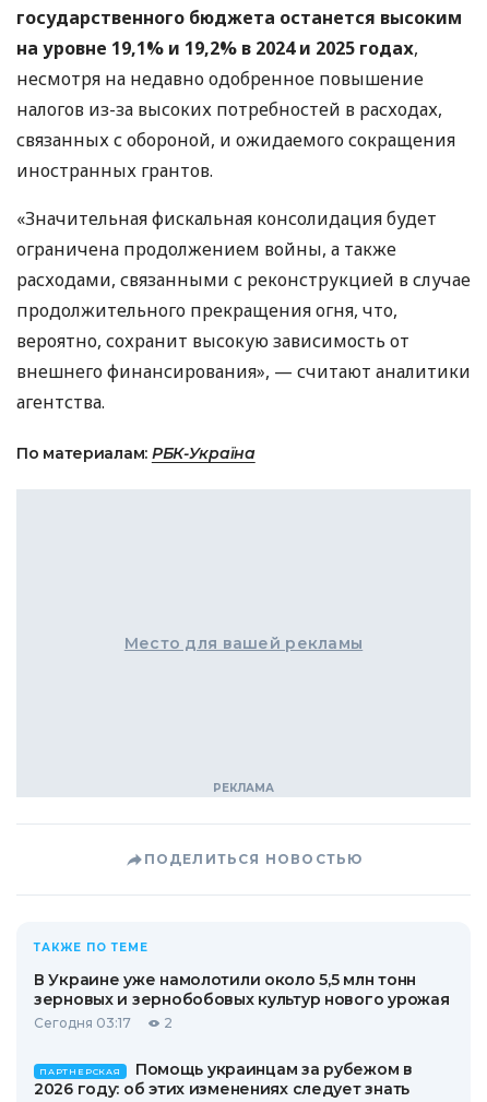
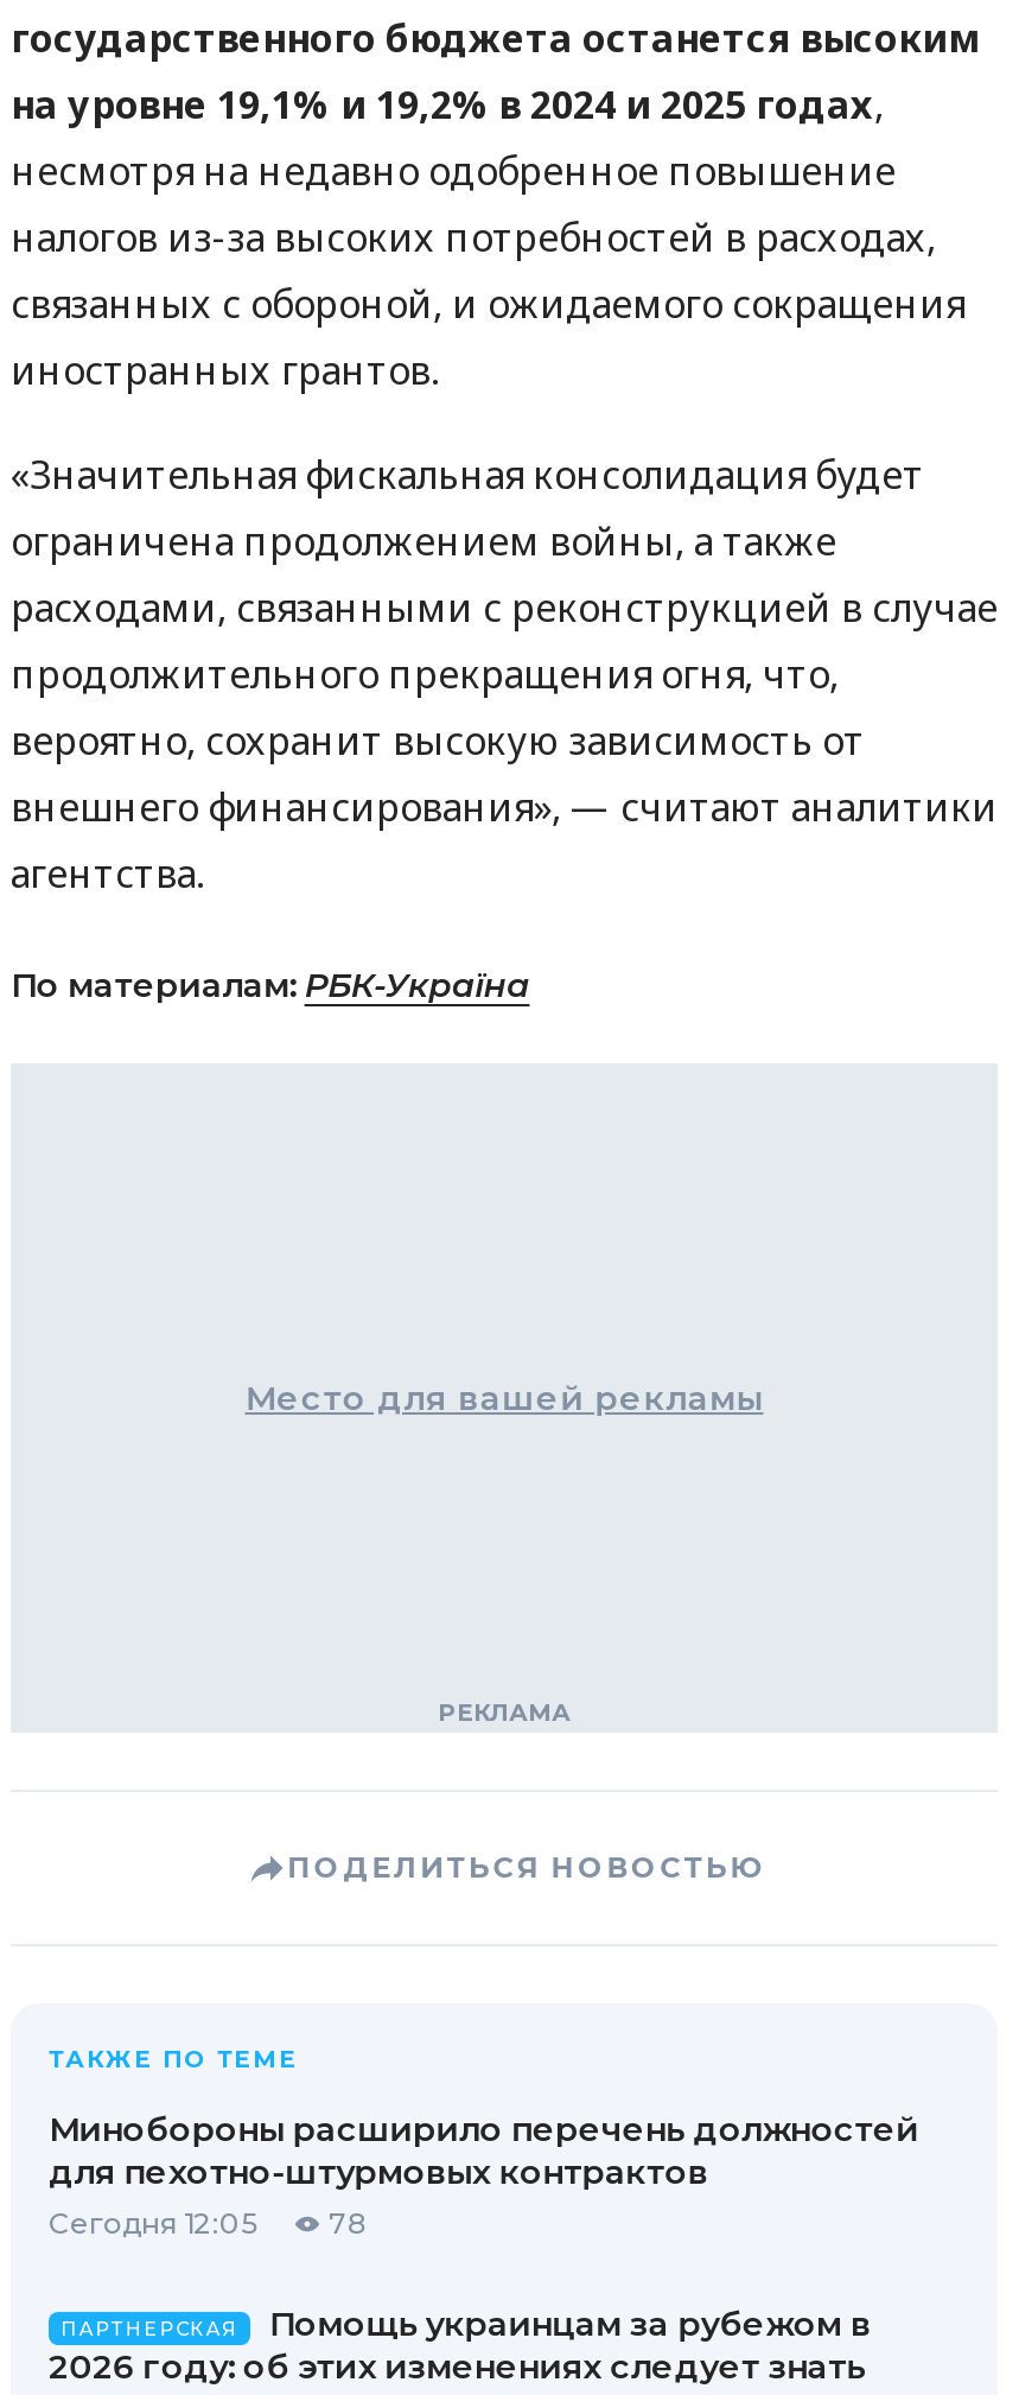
- В Украине уже намолотили около 5,5 млн тонн
- зерновых и зернобобовых культур нового урожая
- Сегодня 03:17
- 2
+ Минобороны расширило перечень должностей
+ для пехотно-штурмовых контрактов
+ Сегодня 12:05
+ 78
